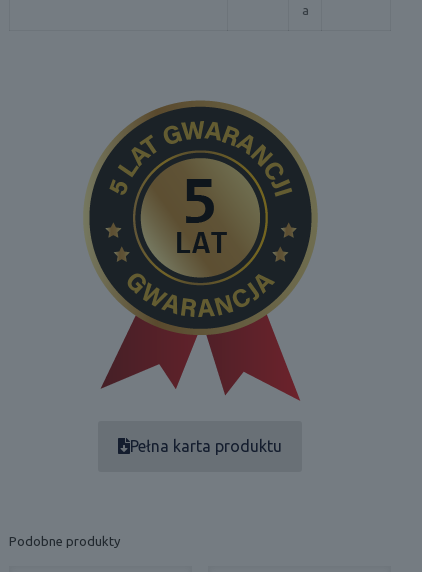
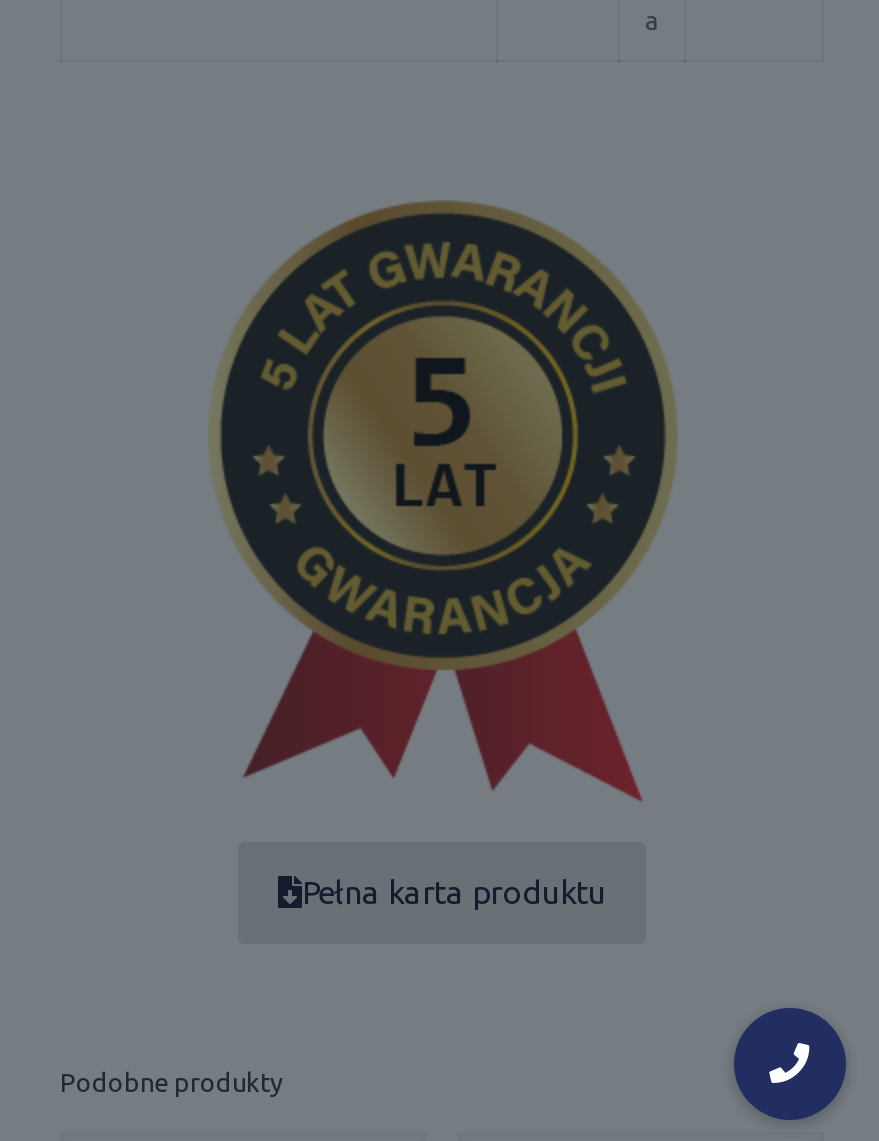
+ [image]
